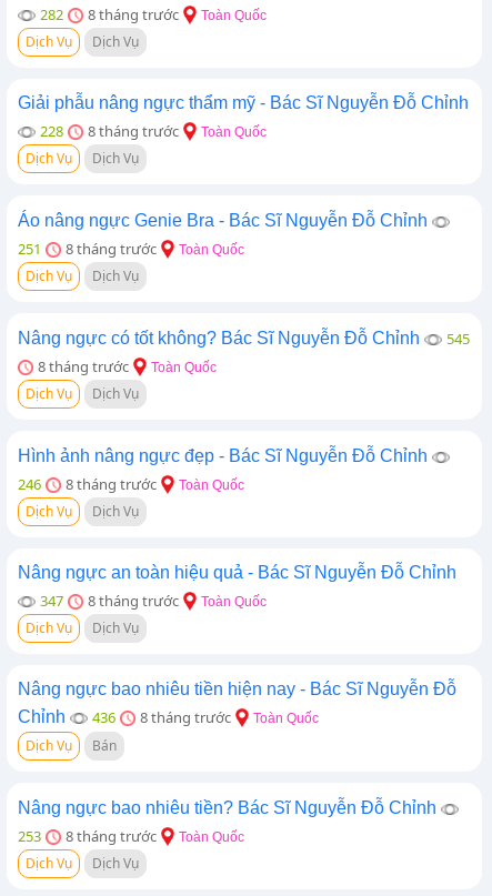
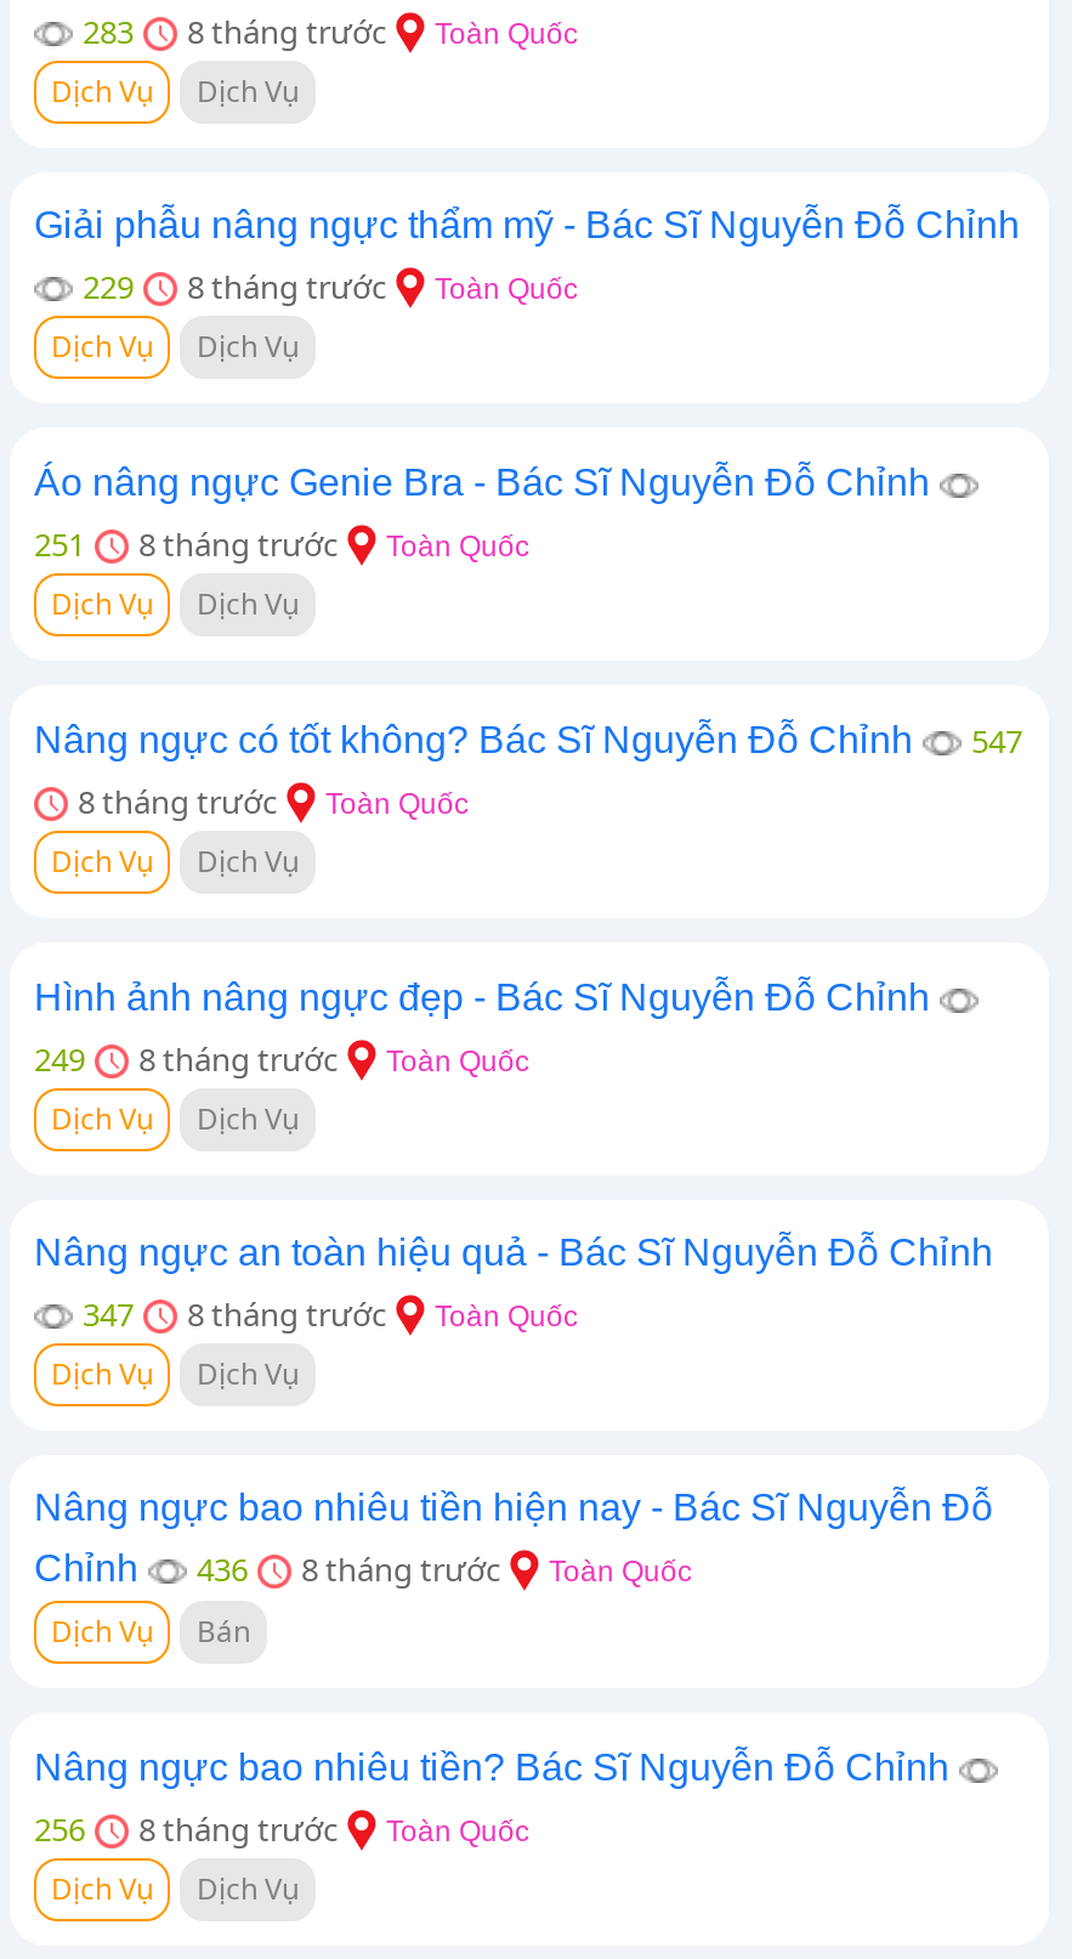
- 282 8 tháng trước Toàn Quốc
+ 283 8 tháng trước Toàn Quốc

- 228 8 tháng trước Toàn Quốc
+ 229 8 tháng trước Toàn Quốc

- Nâng ngực có tốt không? Bác Sĩ Nguyễn Đỗ Chỉnh 545
+ Nâng ngực có tốt không? Bác Sĩ Nguyễn Đỗ Chỉnh 547

- 246 8 tháng trước Toàn Quốc
+ 249 8 tháng trước Toàn Quốc

- 253 8 tháng trước Toàn Quốc
+ 256 8 tháng trước Toàn Quốc
